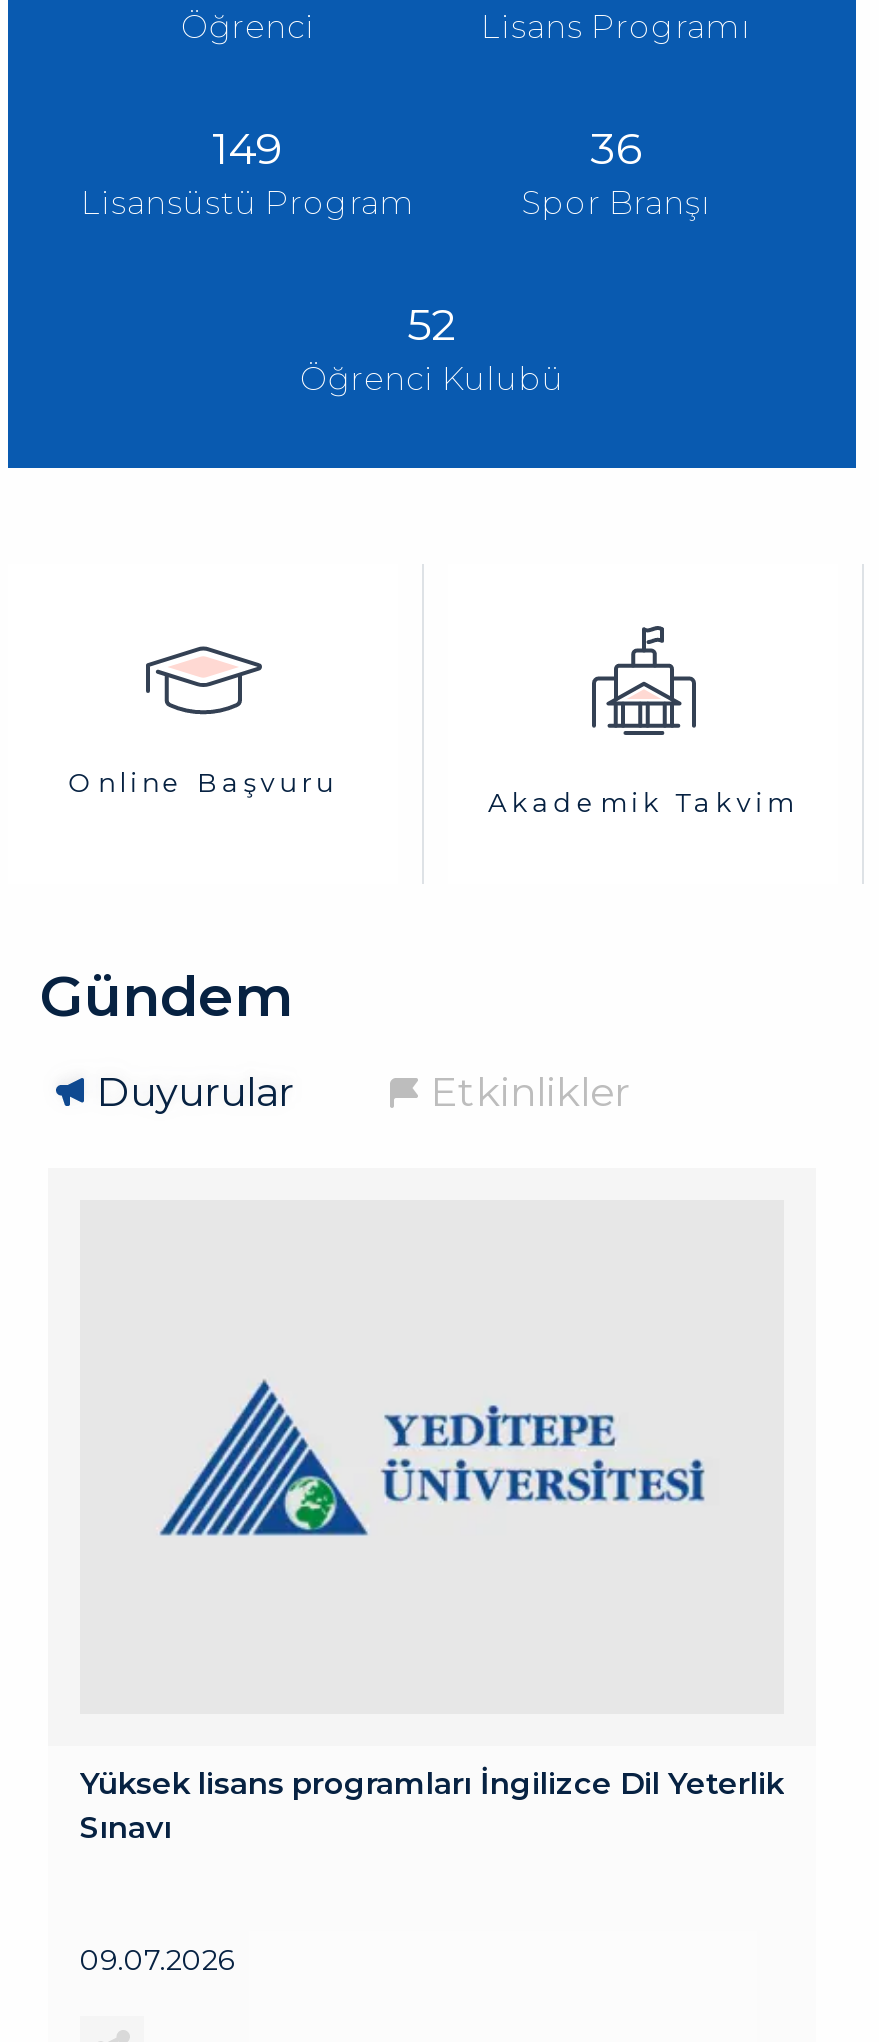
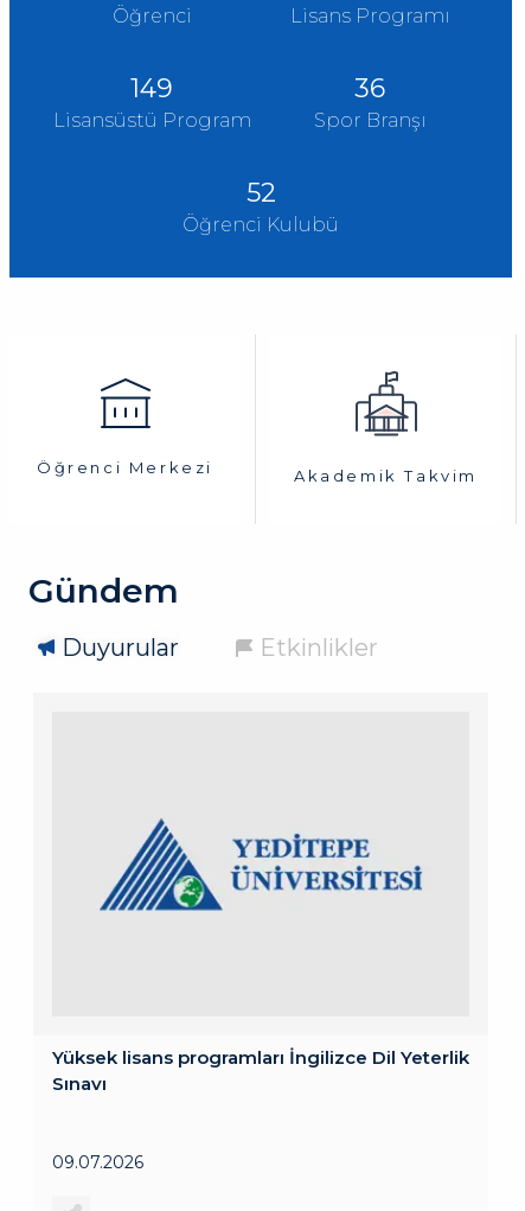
- [image]
- Online Başvuru
+ [image]
+ Öğrenci Merkezi
